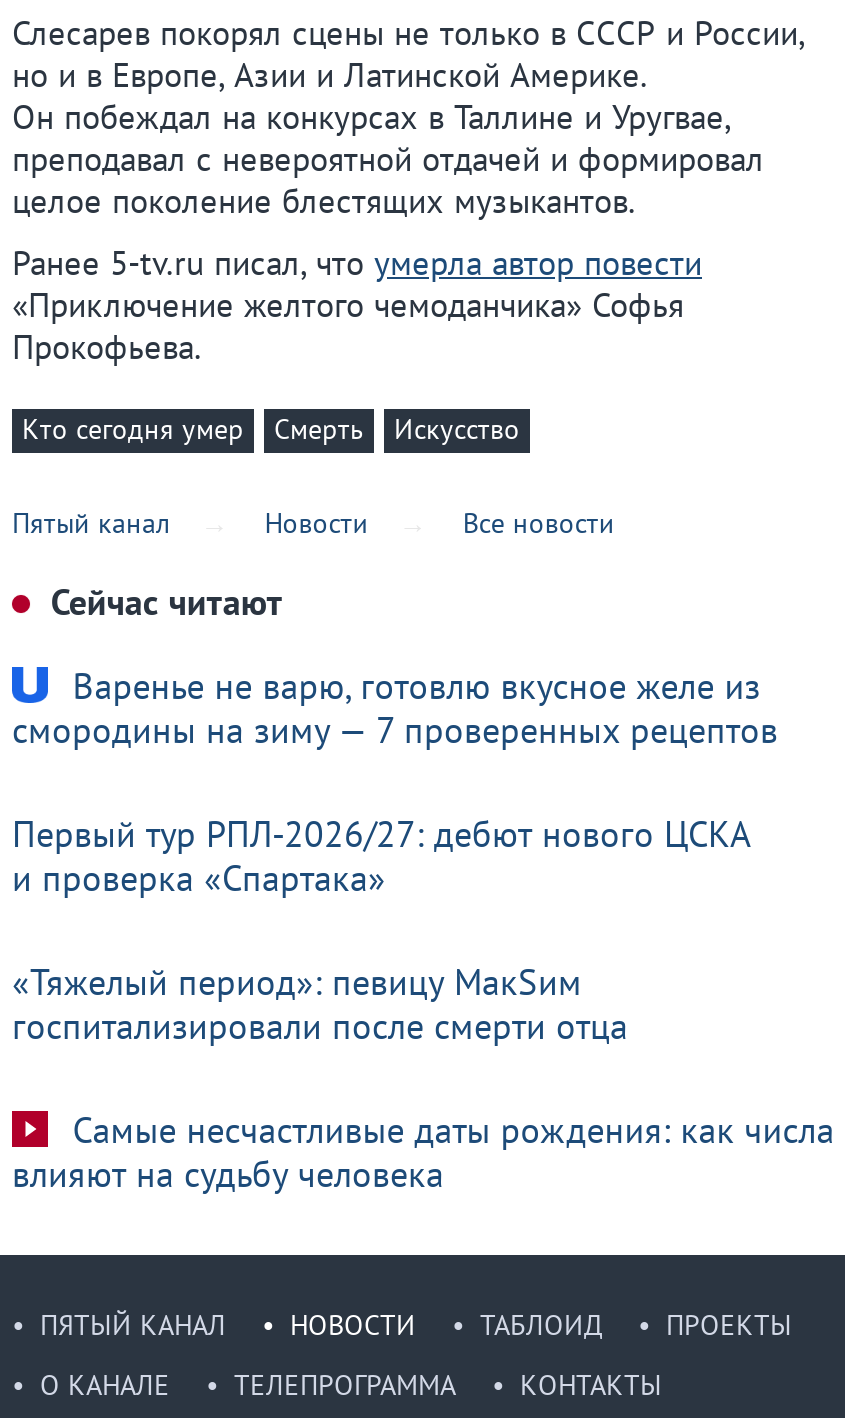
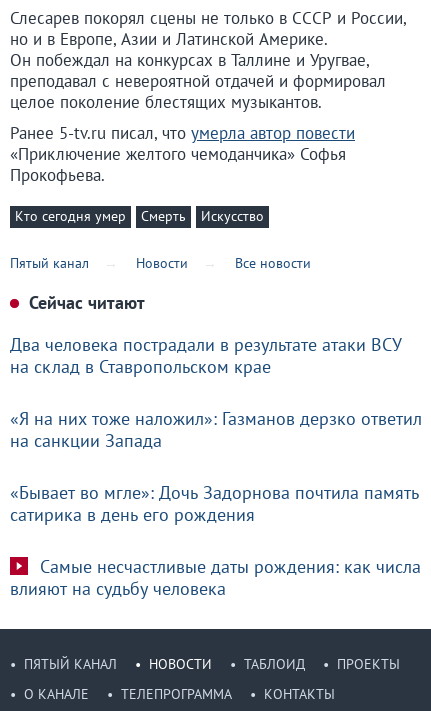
- Варенье не варю, готовлю вкусное желе из
- смородины на зиму — 7 проверенных рецептов
+ Два человека пострадали в результате атаки ВСУ
+ на склад в Ставропольском крае

- Первый тур РПЛ-2026/27: дебют нового ЦСКА
- и проверка «Спартака»
+ «Я на них тоже наложил»: Газманов дерзко ответил
+ на санкции Запада

- «Тяжелый период»: певицу МакSим
- госпитализировали после смерти отца
+ «Бывает во мгле»: Дочь Задорнова почтила память
+ сатирика в день его рождения
